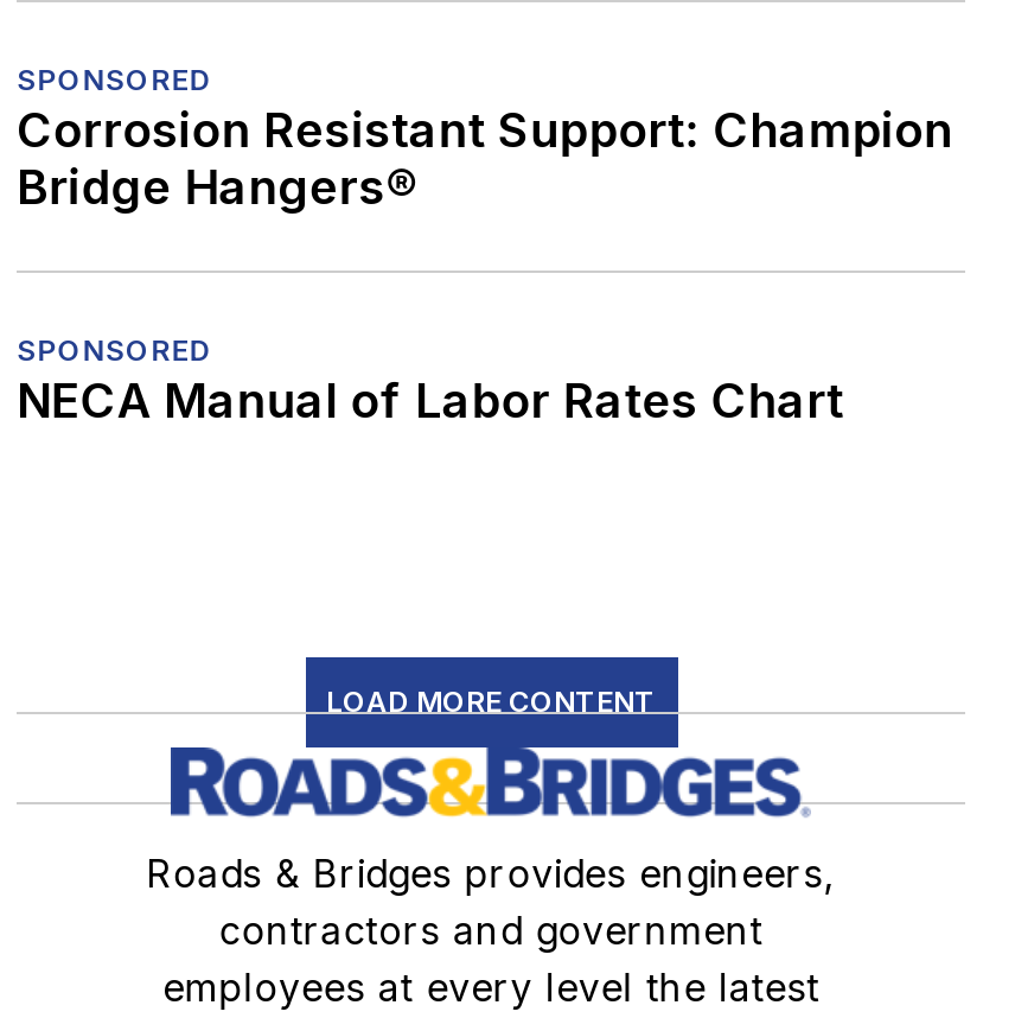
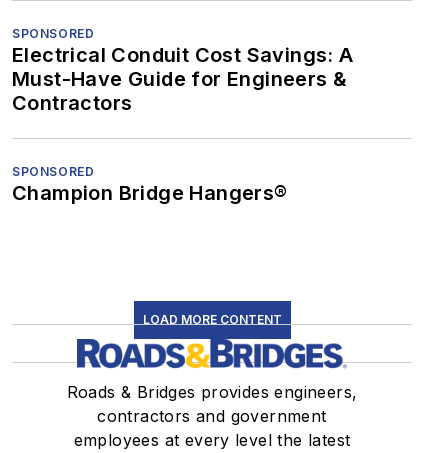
- Corrosion Resistant Support: Champion
- Bridge Hangers®
+ Electrical Conduit Cost Savings: A
+ Must-Have Guide for Engineers &
+ Contractors

- NECA Manual of Labor Rates Chart
+ Champion Bridge Hangers®
